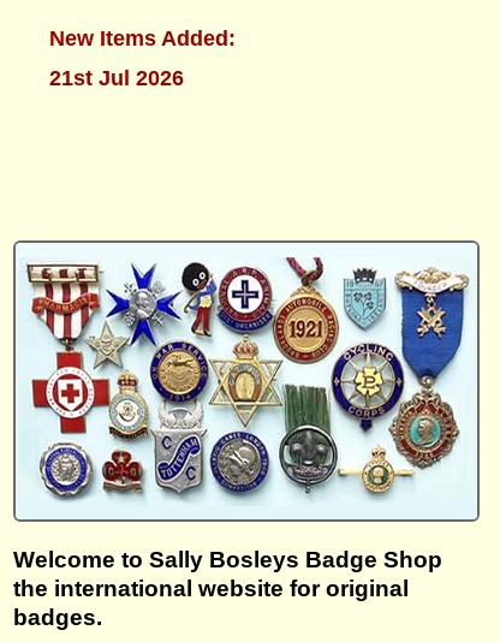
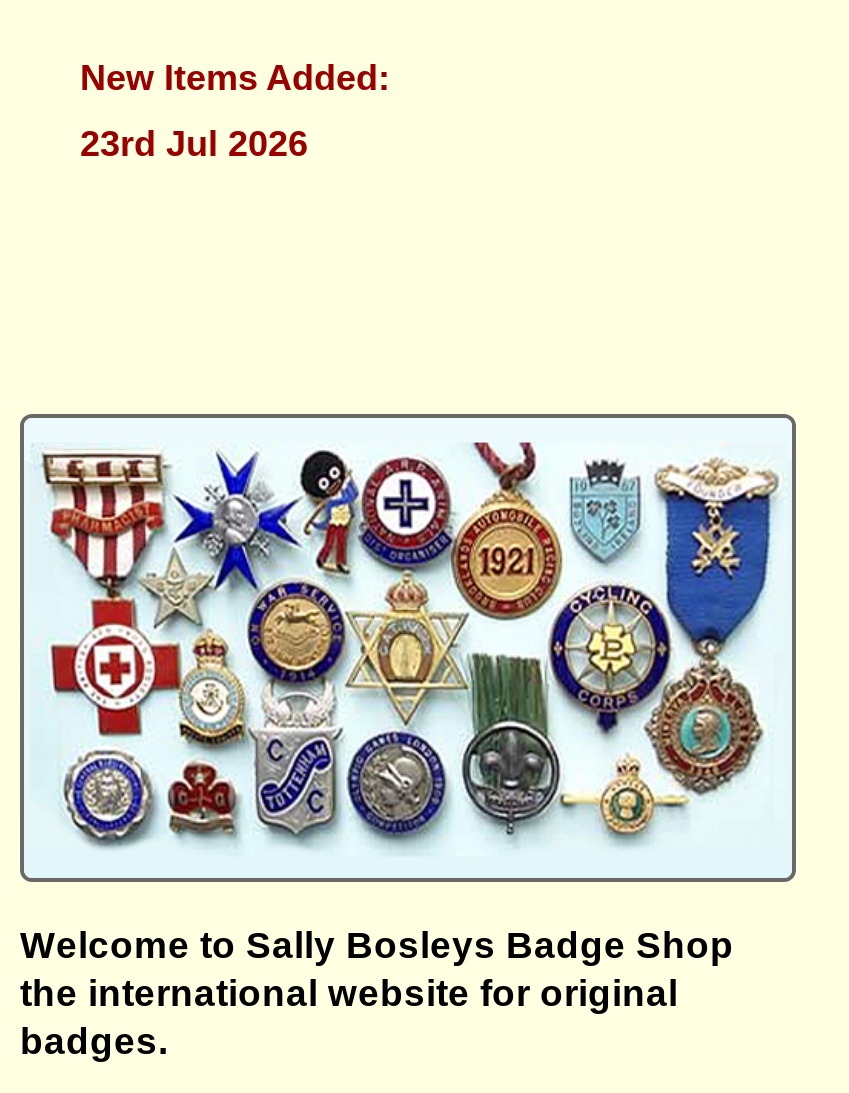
- 21st Jul 2026
+ 23rd Jul 2026
